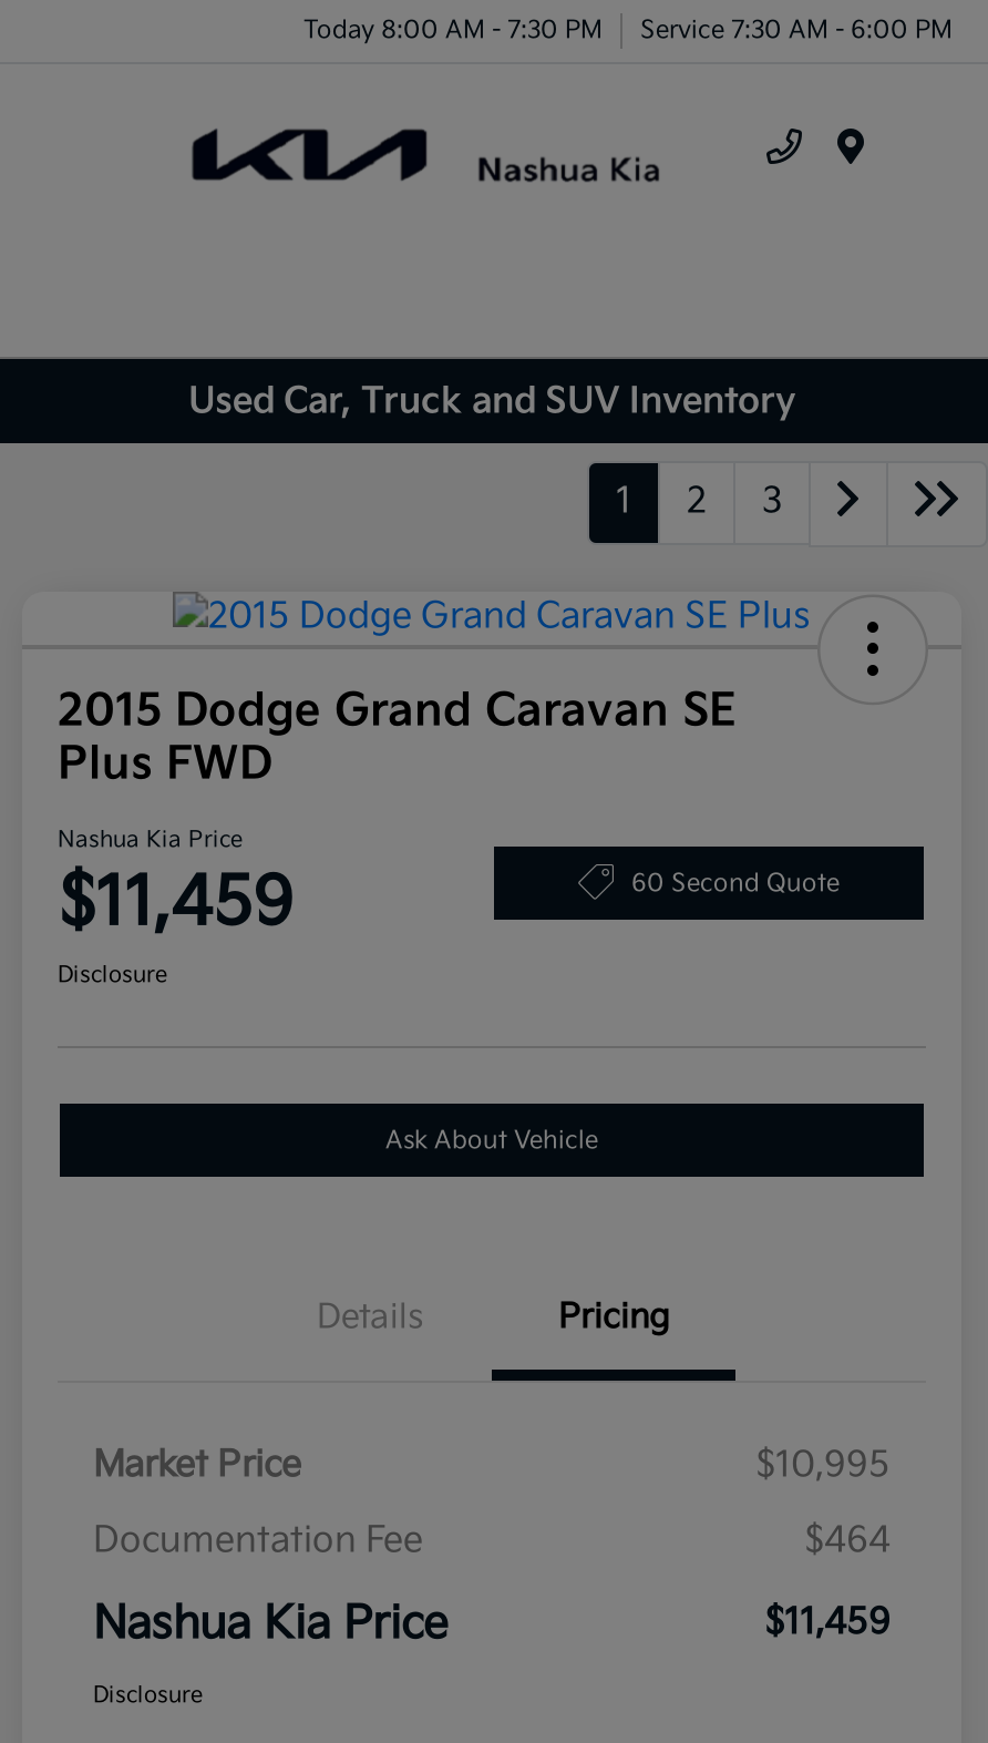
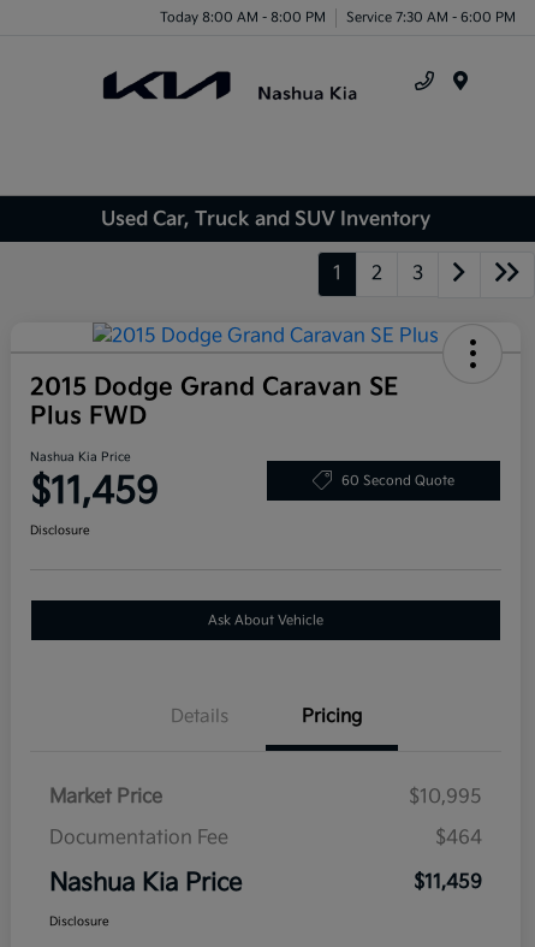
- Today 8:00 AM - 7:30 PM Service 7:30 AM - 6:00 PM
+ Today 8:00 AM - 8:00 PM Service 7:30 AM - 6:00 PM
